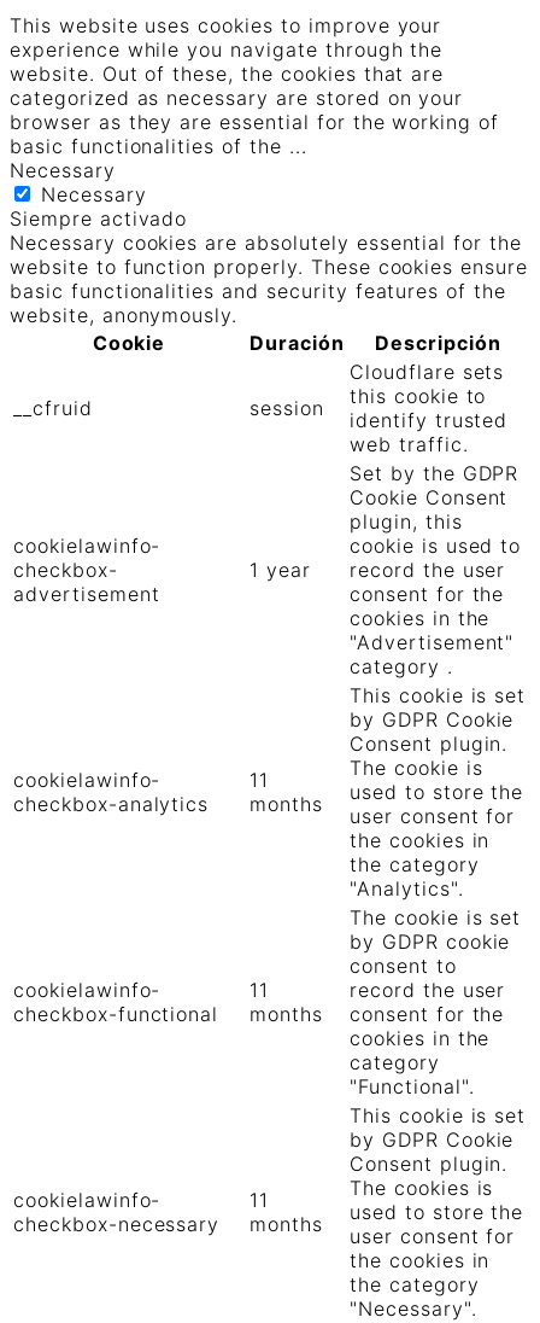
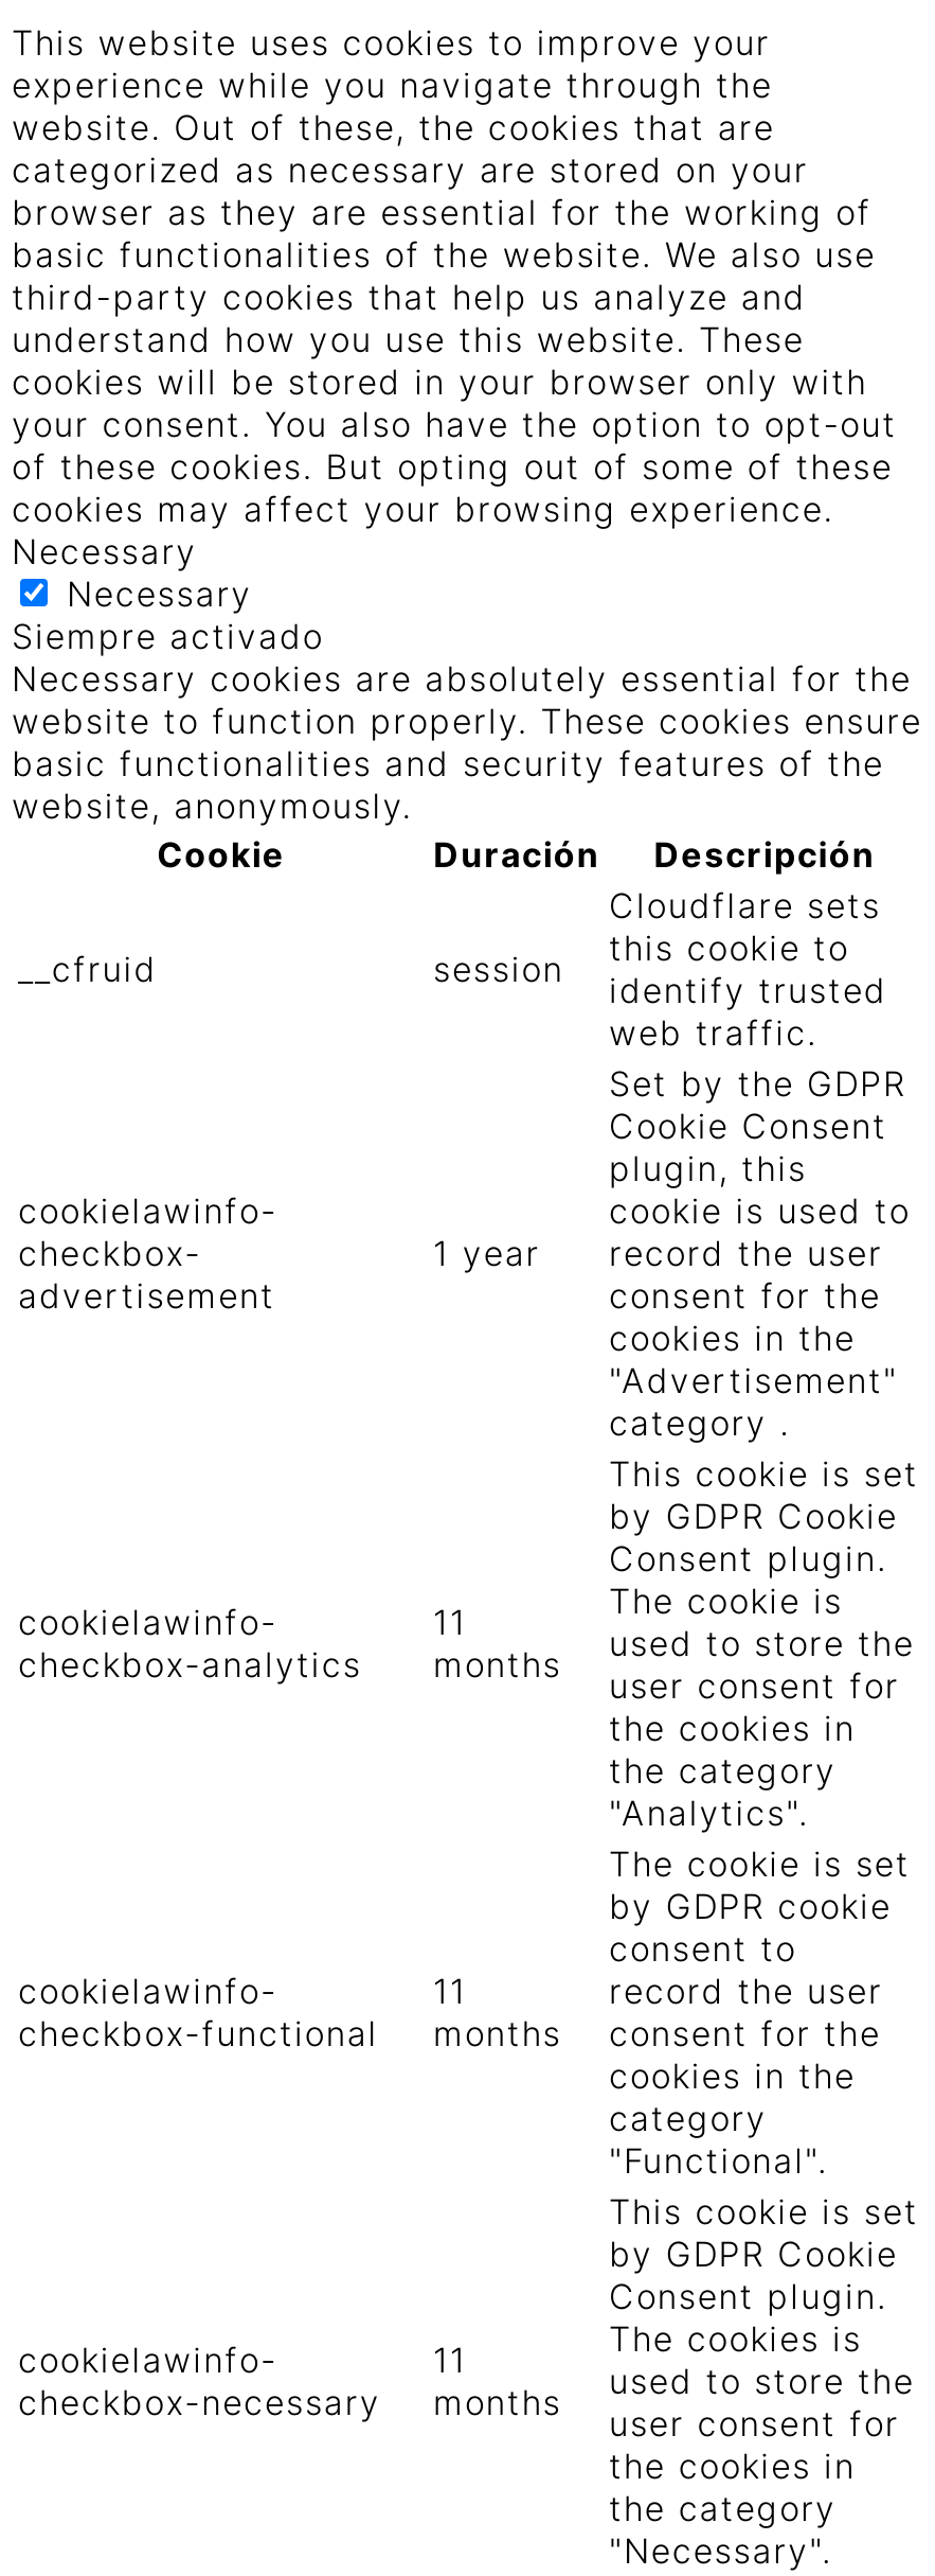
- basic functionalities of the...
+ basic functionalities of the website. We also use
+ third-party cookies that help us analyze and
+ understand how you use this website. These
+ cookies will be stored in your browser only with
+ your consent. You also have the option to opt-out
+ of these cookies. But opting out of some of these
+ cookies may affect your browsing experience.
